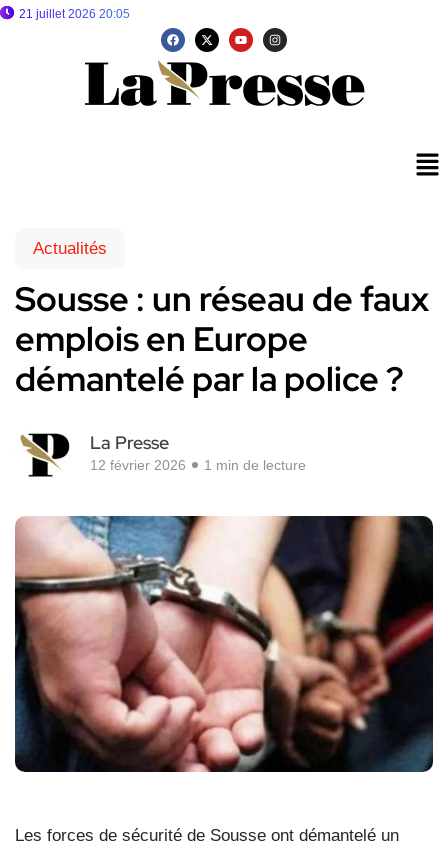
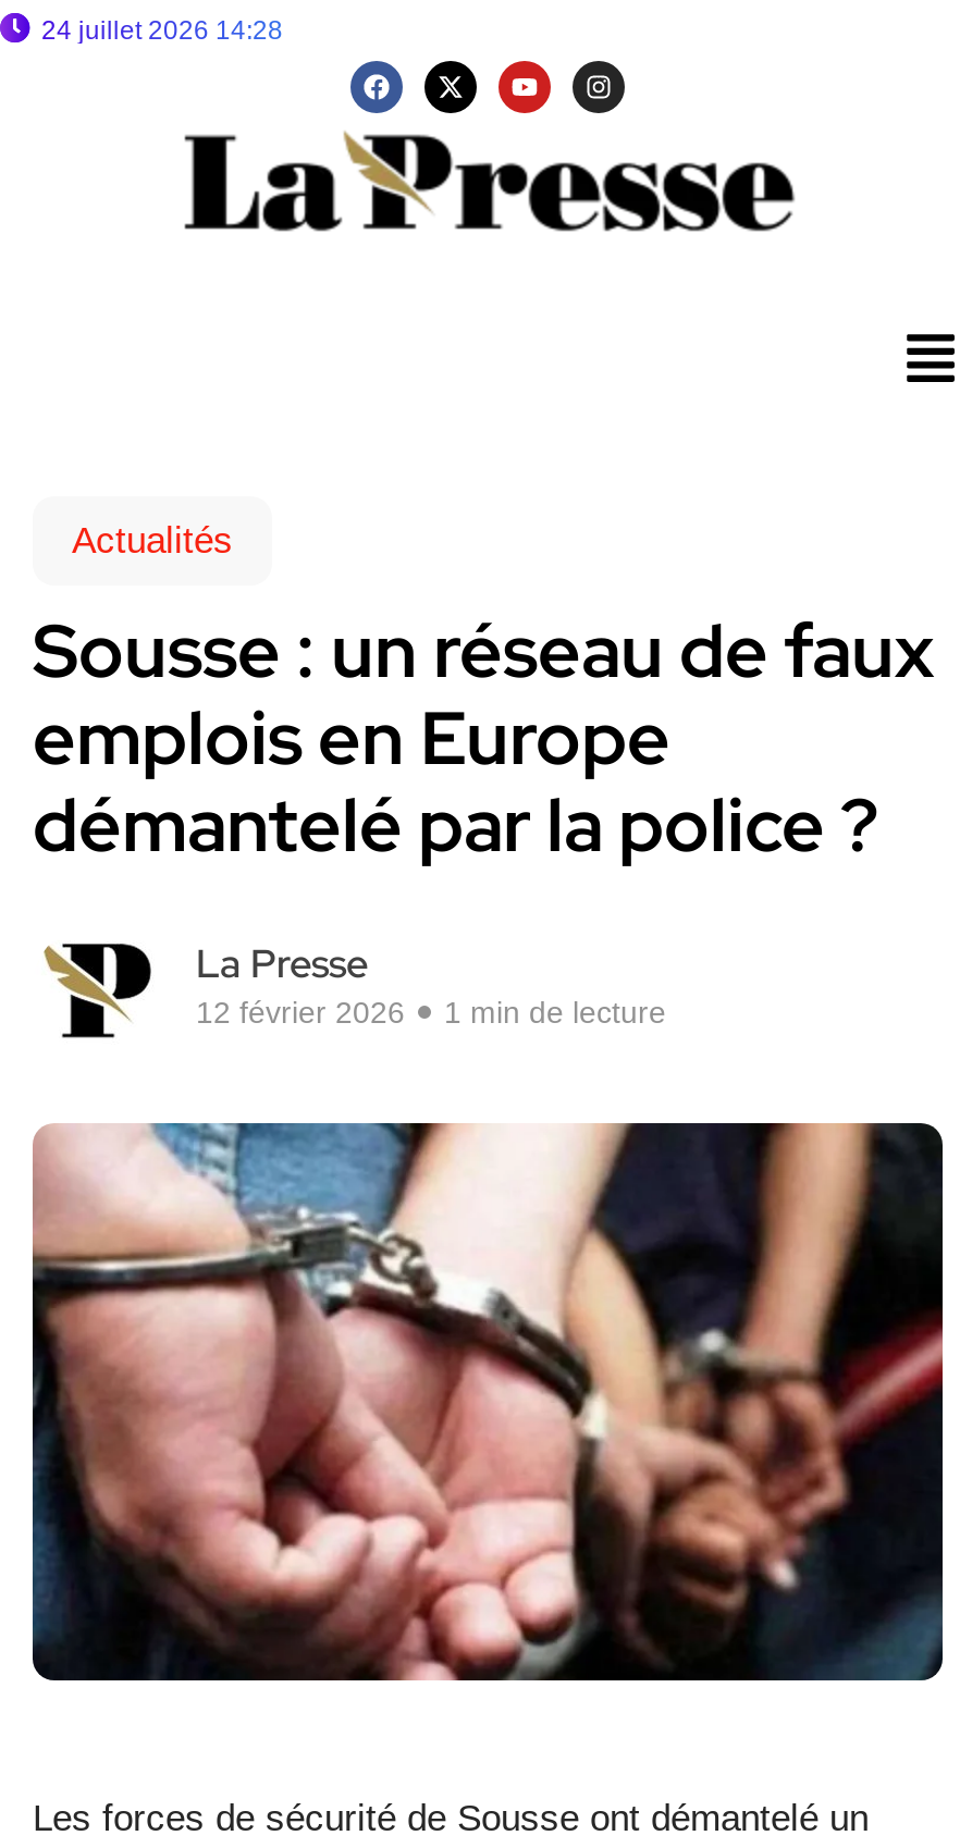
- 21 juillet 2026 20:05
+ 24 juillet 2026 14:28
